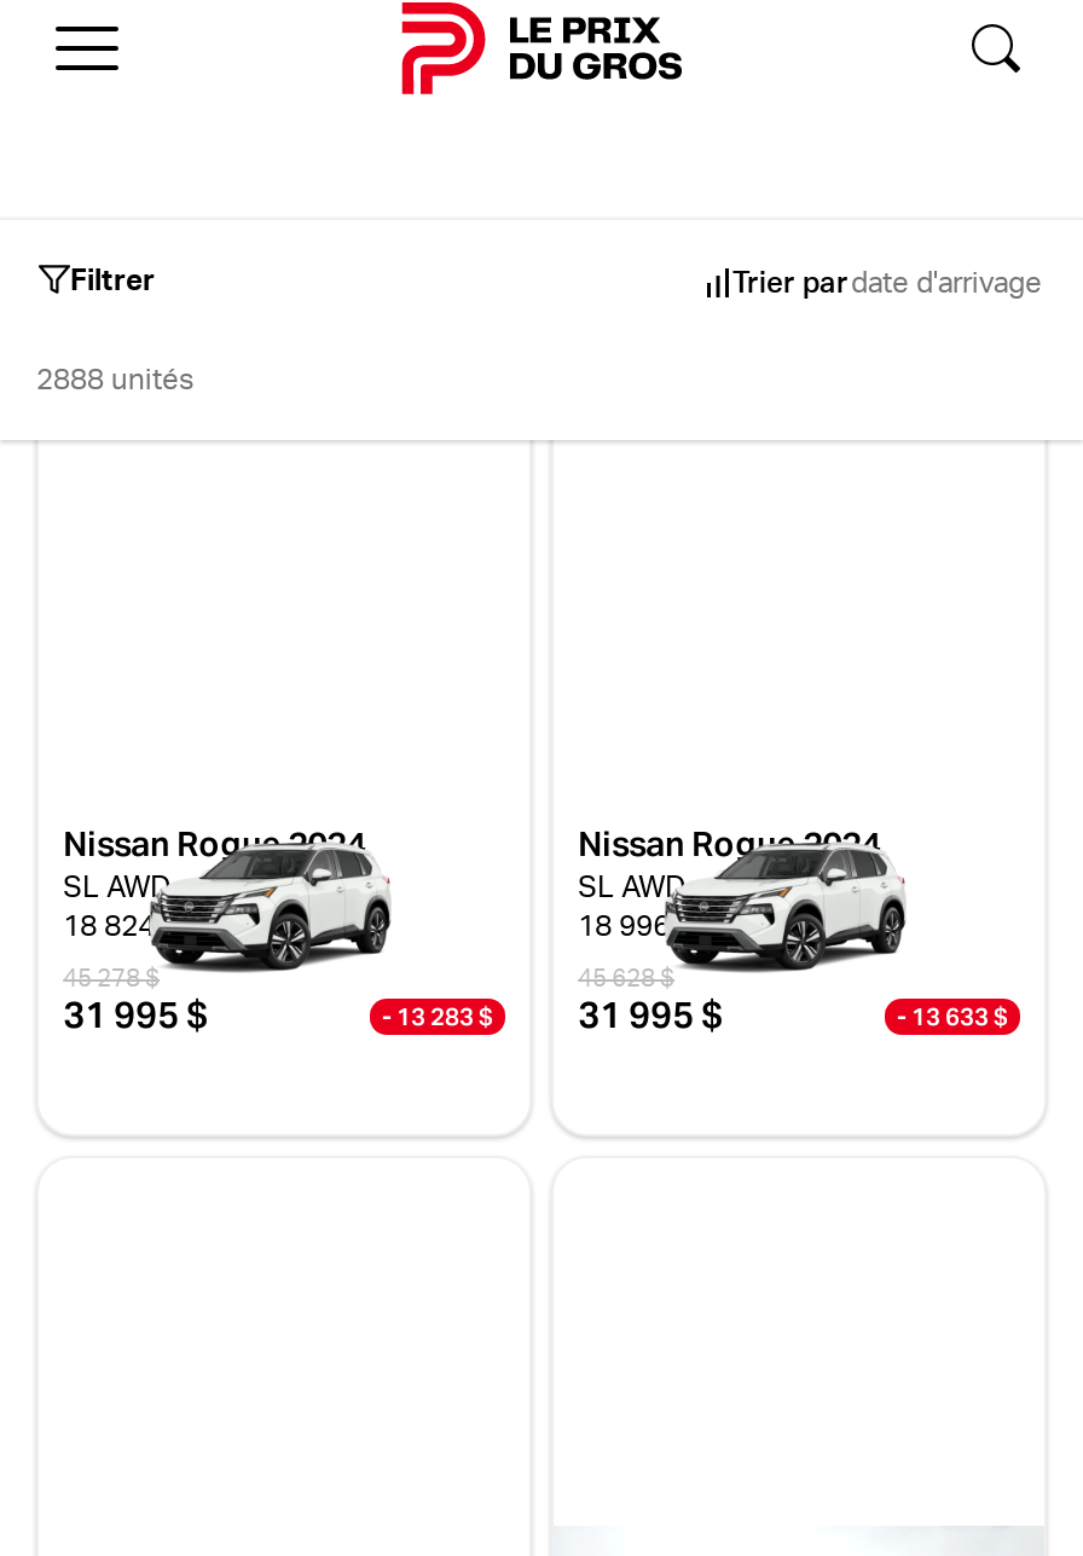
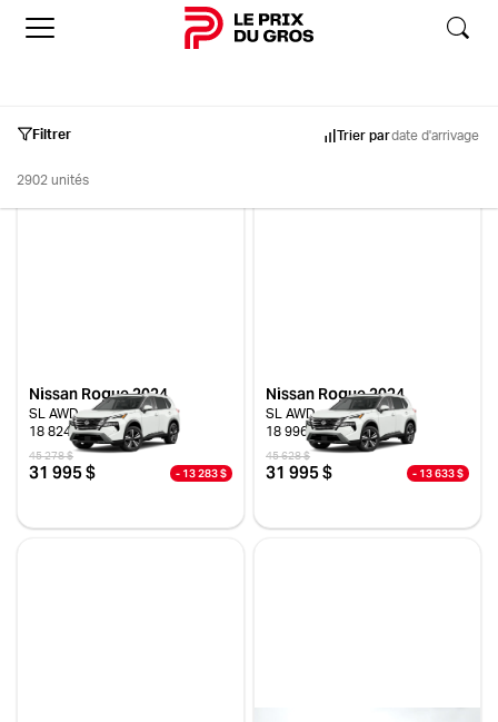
- 2888 unités
+ 2902 unités
